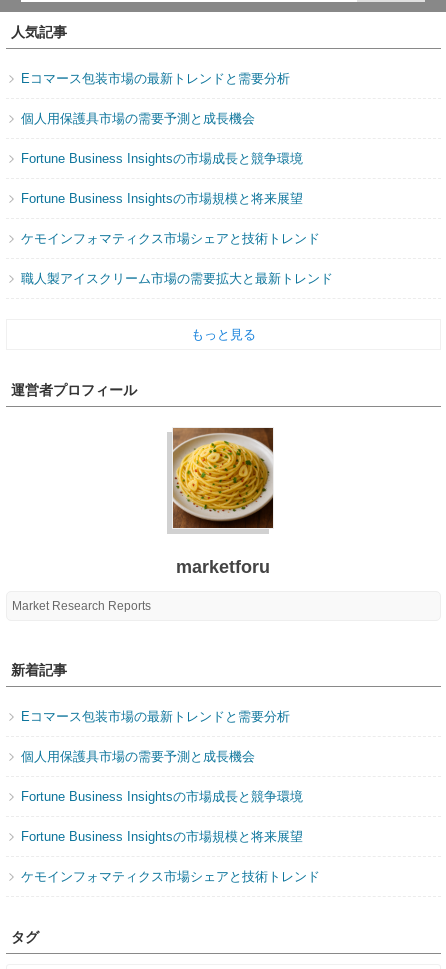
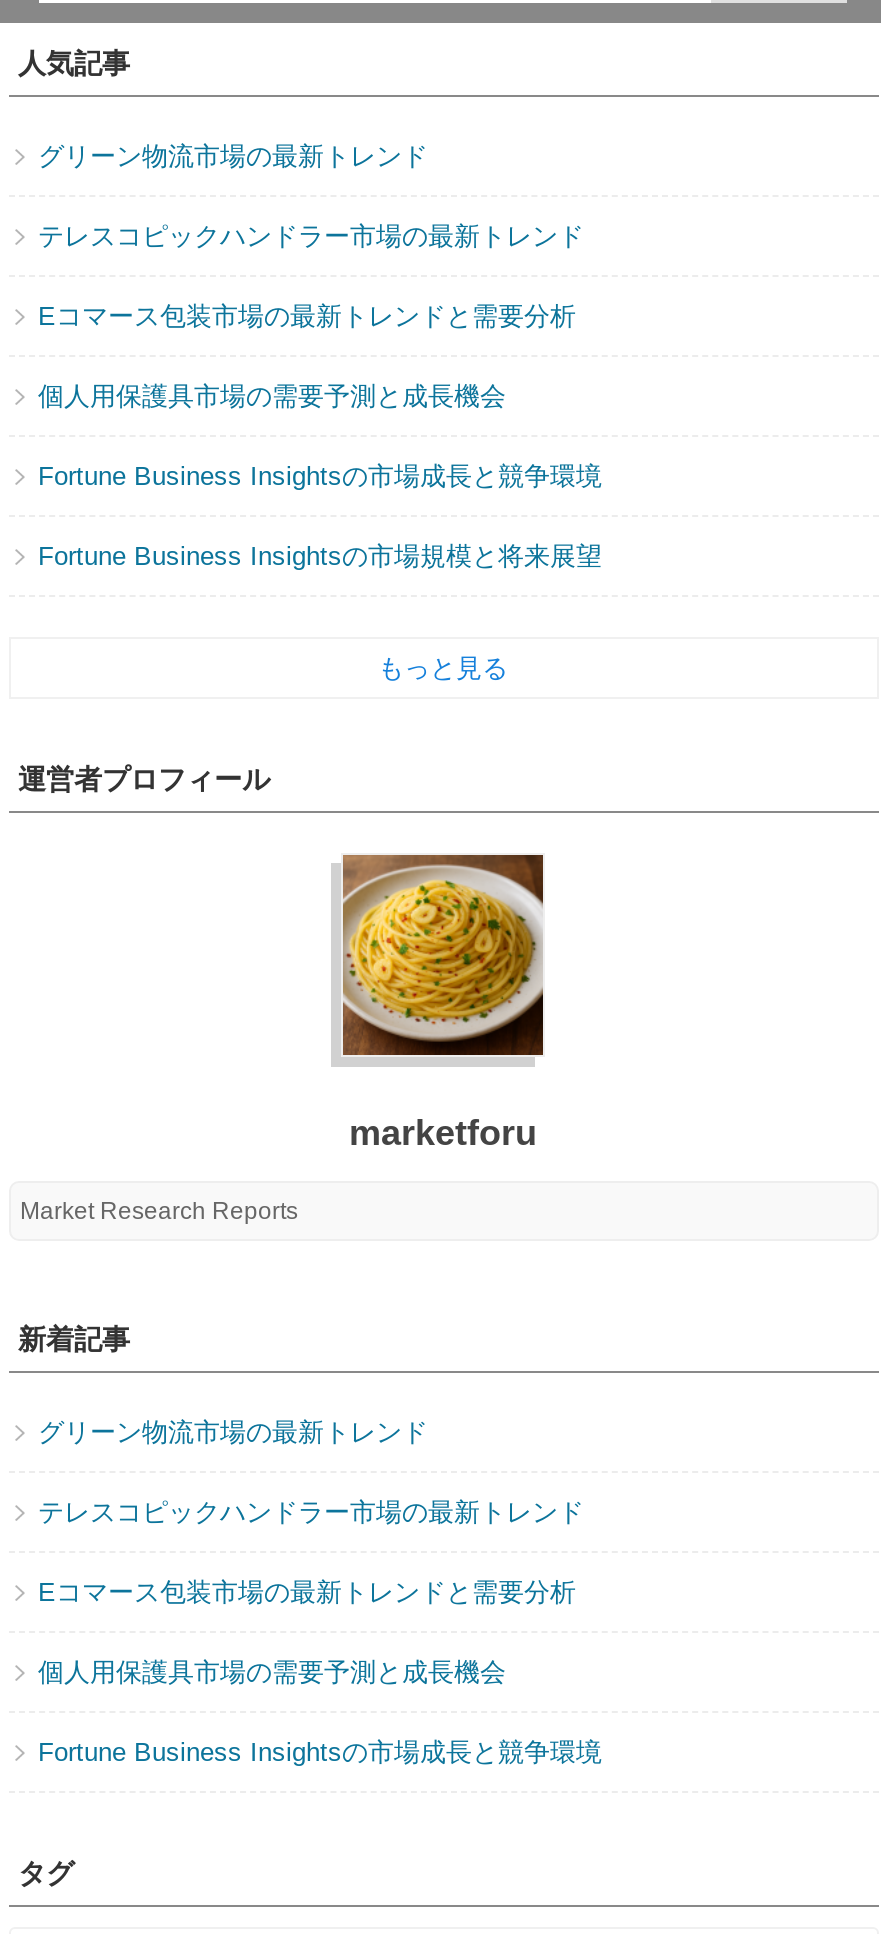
+ グリーン物流市場の最新トレンド
+ テレスコピックハンドラー市場の最新トレンド

moved down: Eコマース包装市場の最新トレンドと需要分析 | 個人用保護具市場の需要予測と成長機会 | Fortune Business Insightsの市場成長と競争環境 | Fortune Business Insightsの市場規模と将来展望

- ケモインフォマティクス市場シェアと技術トレンド
- 職人製アイスクリーム市場の需要拡大と最新トレンド

+ グリーン物流市場の最新トレンド
+ テレスコピックハンドラー市場の最新トレンド

moved down: Eコマース包装市場の最新トレンドと需要分析 | 個人用保護具市場の需要予測と成長機会 | Fortune Business Insightsの市場成長と競争環境

- Fortune Business Insightsの市場規模と将来展望
- ケモインフォマティクス市場シェアと技術トレンド
